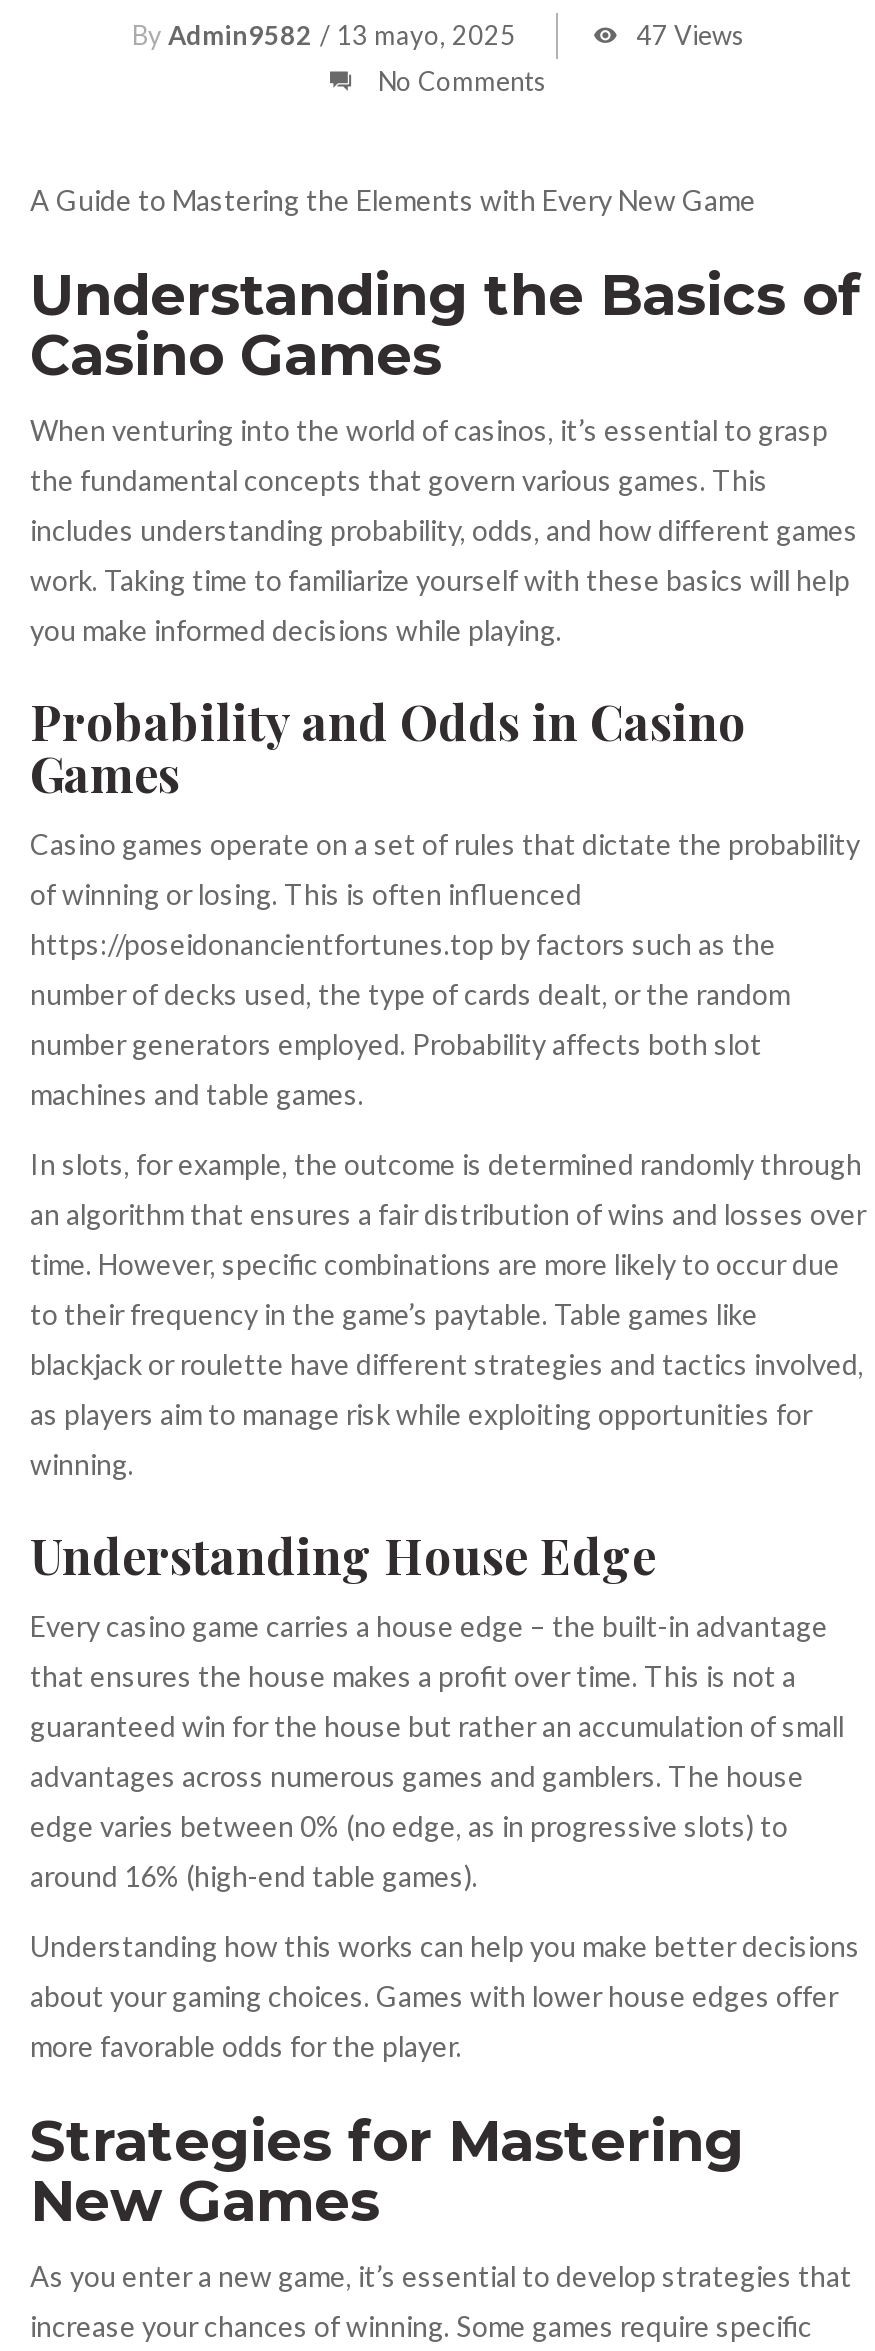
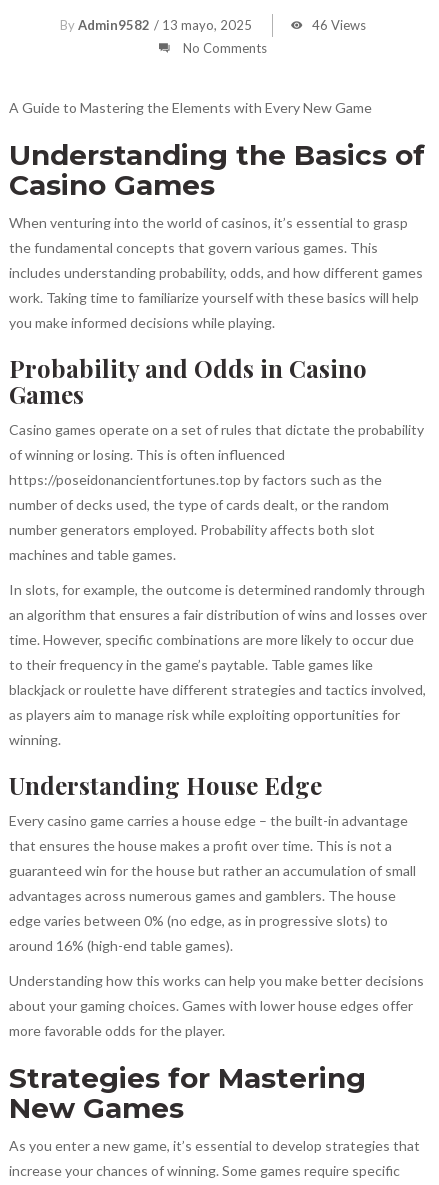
- 47 Views
+ 46 Views
